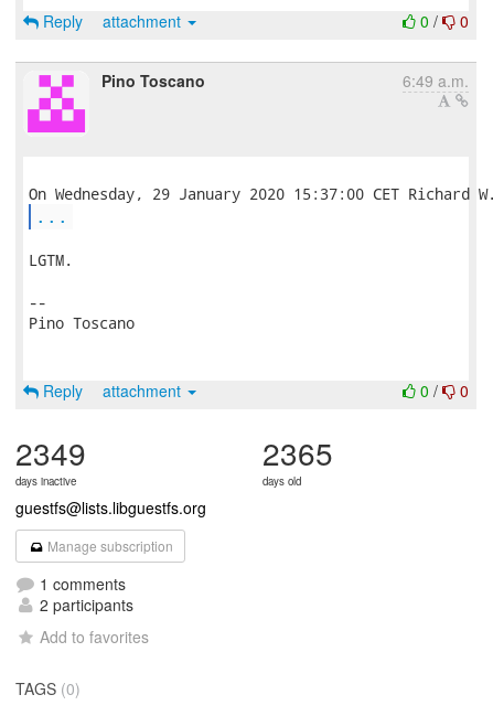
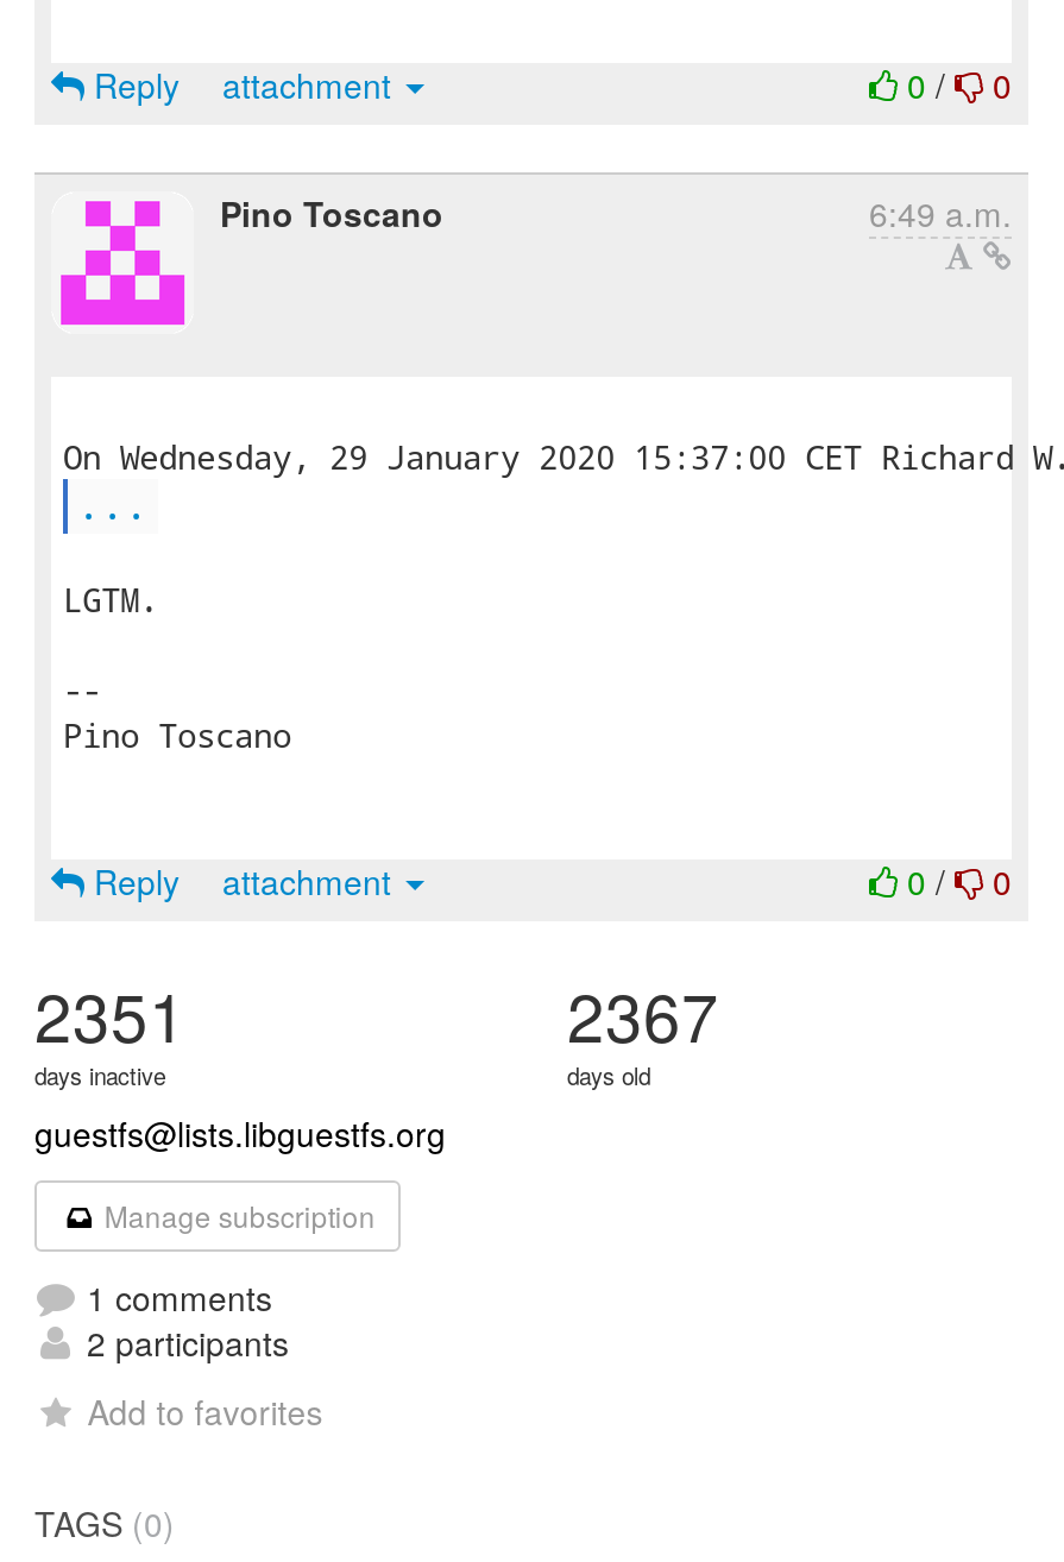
- 2349
+ 2351

- 2365
+ 2367
